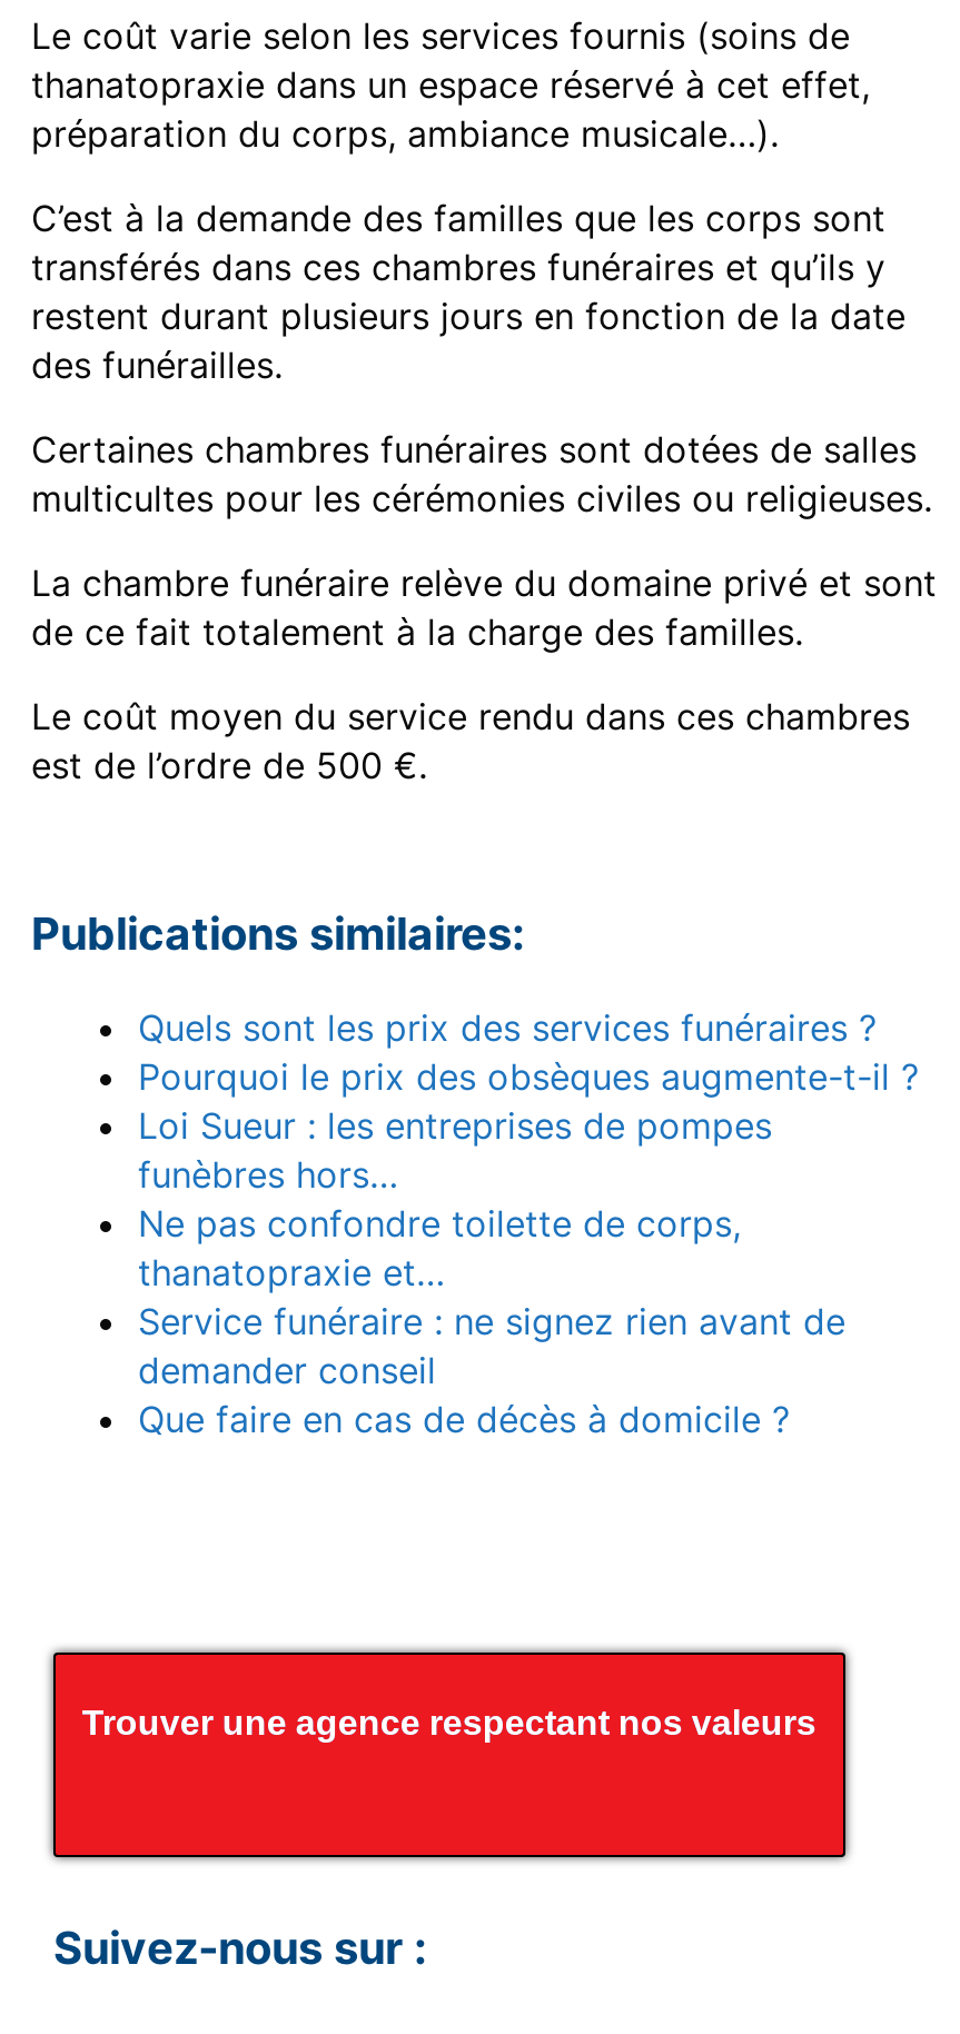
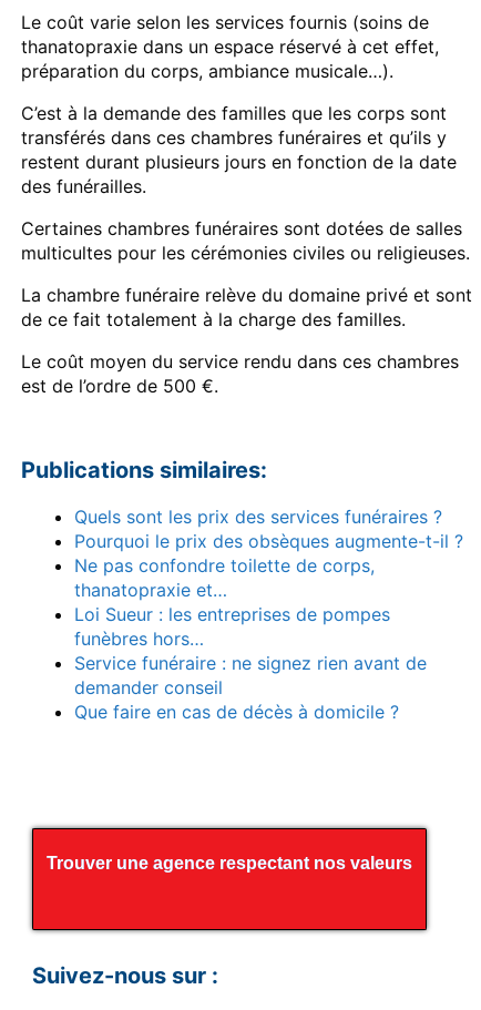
moved down: Loi Sueur : les entreprises de pompes | funèbres hors…

moved up: Ne pas confondre toilette de corps, | thanatopraxie et…
